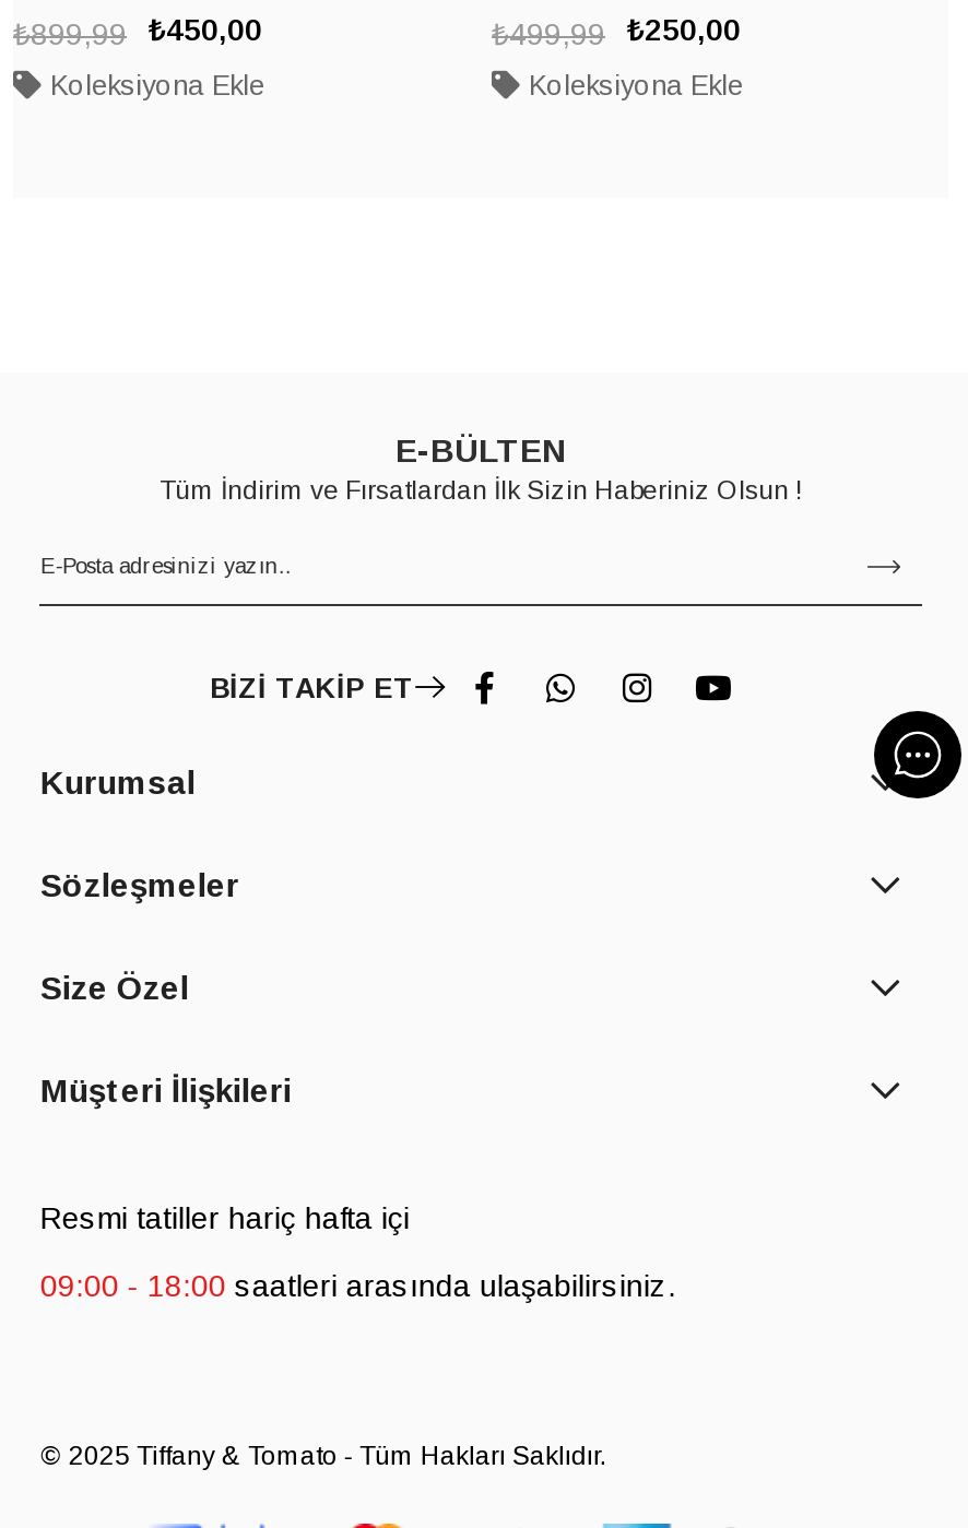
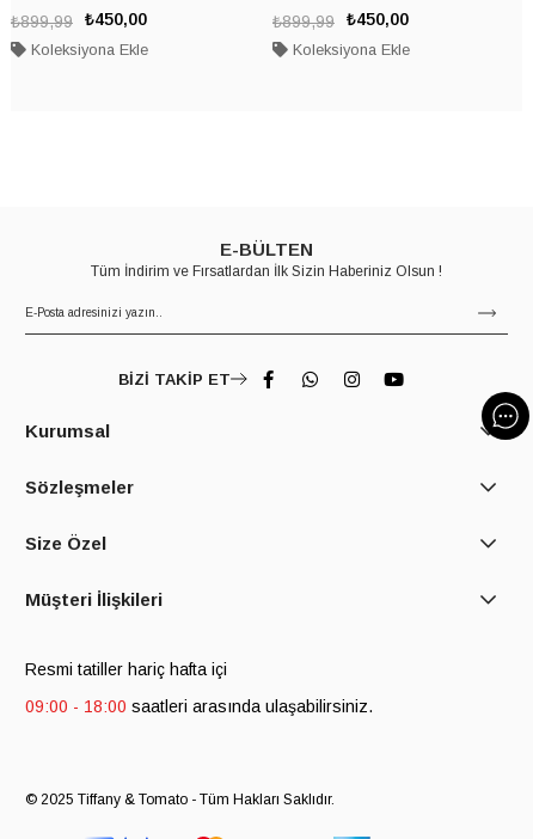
- ₺499,99
+ ₺899,99

- ₺250,00
+ ₺450,00
